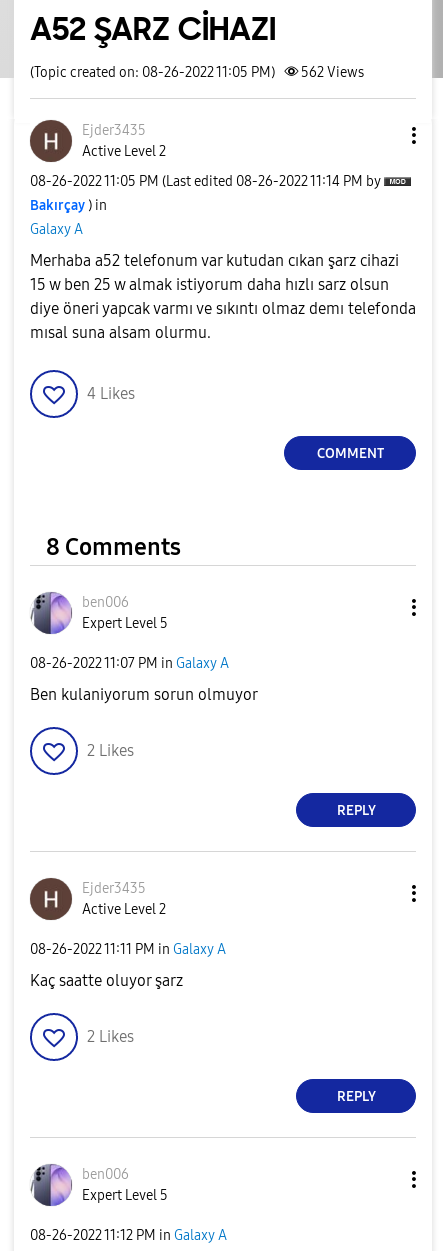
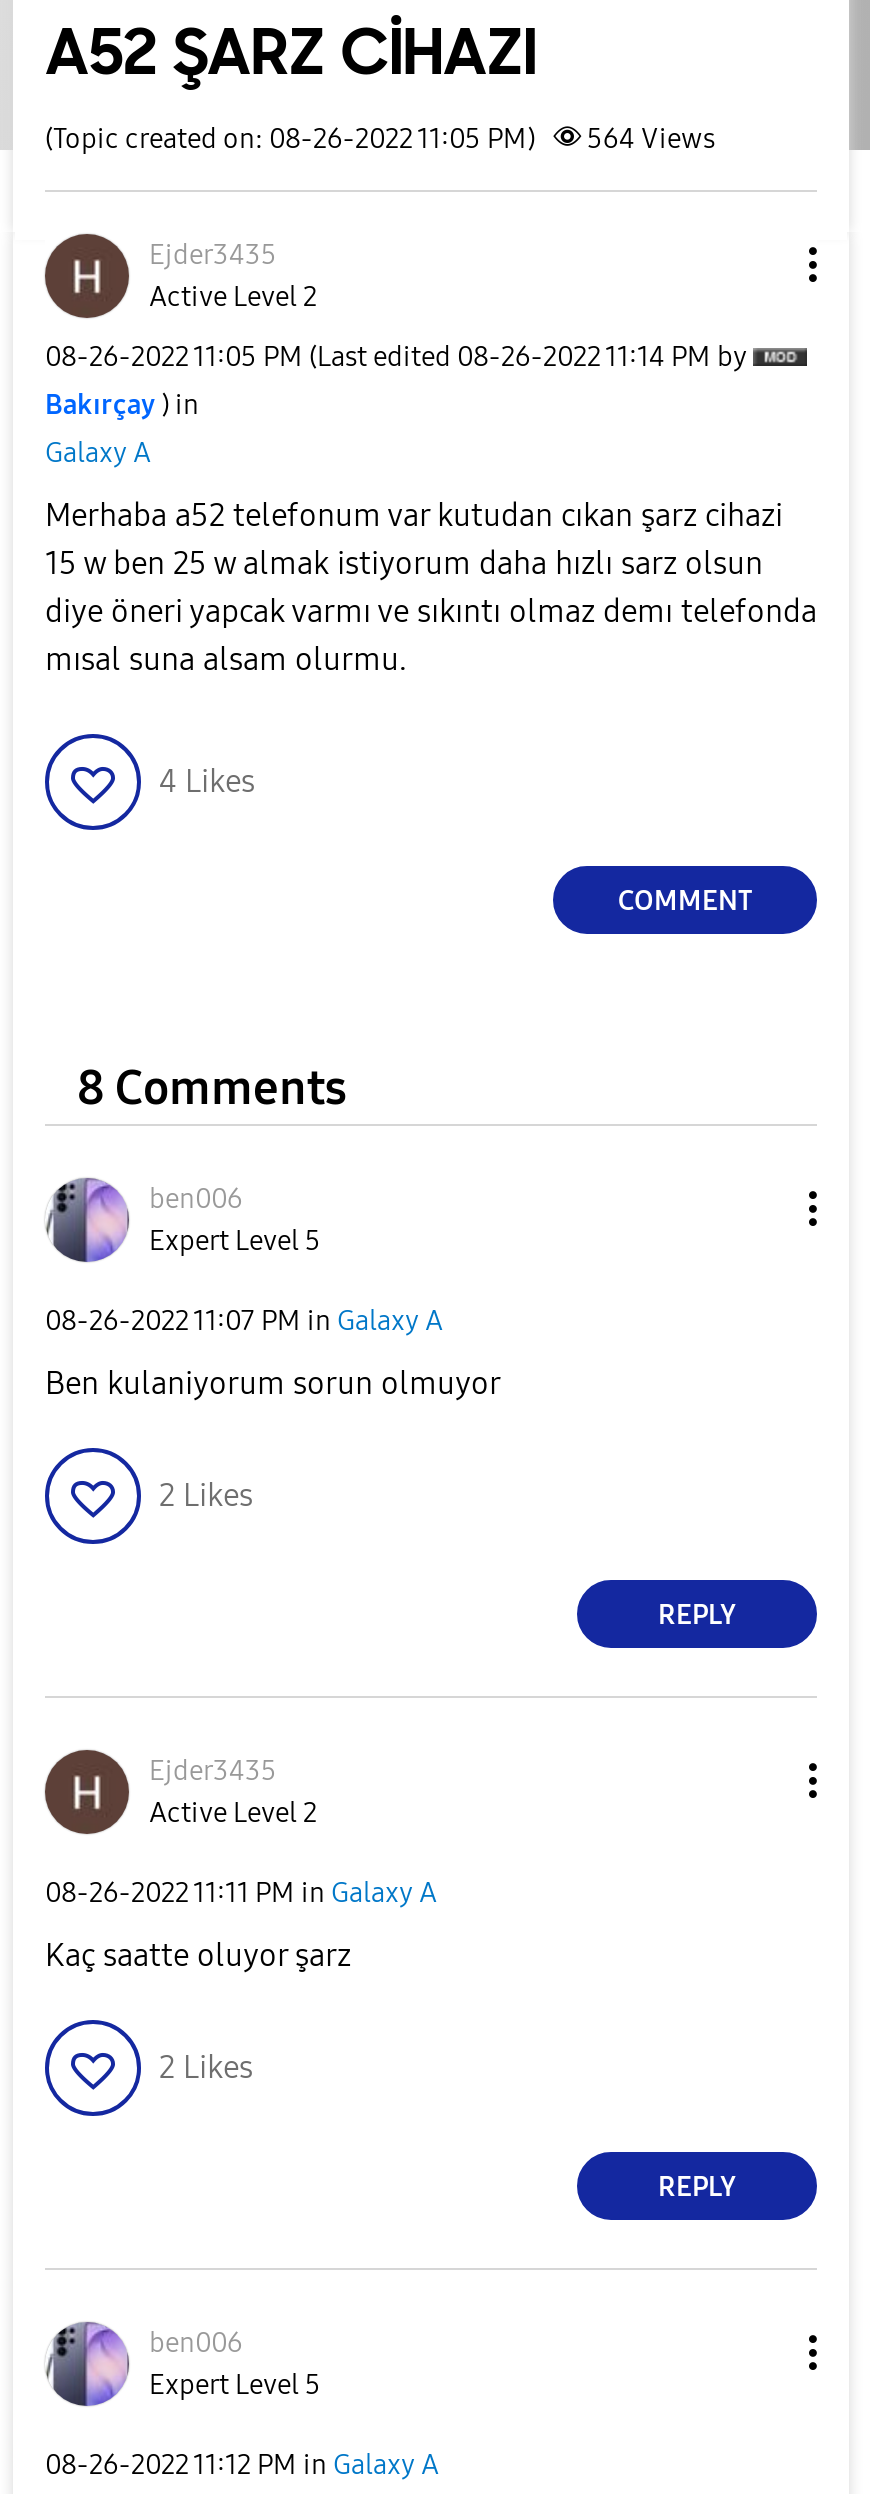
- (Topic created on: 08-26-2022 11:05 PM) 562 Views
+ (Topic created on: 08-26-2022 11:05 PM) 564 Views
